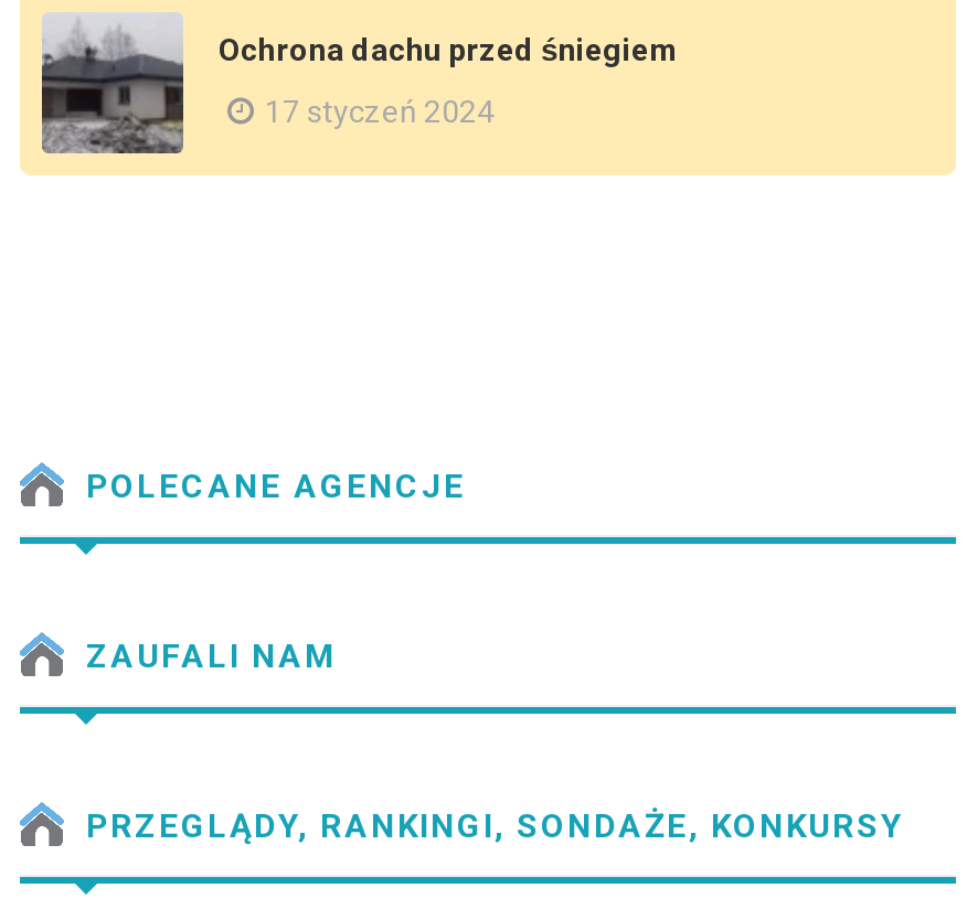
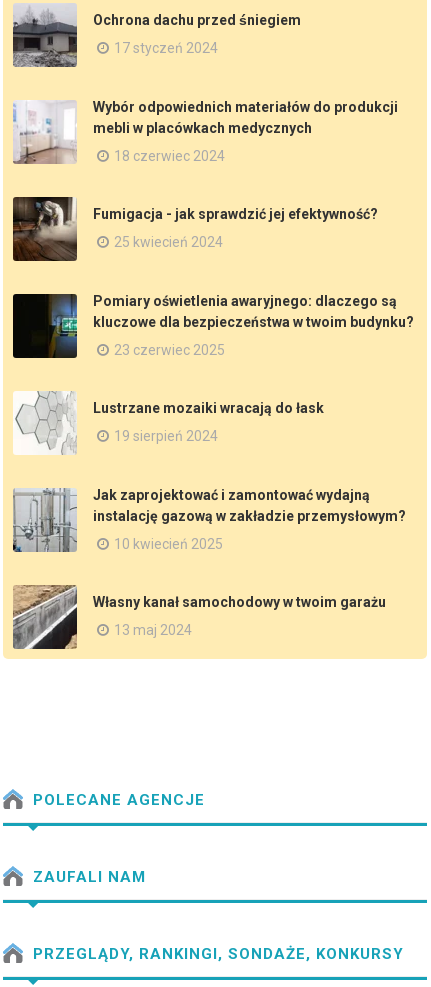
+ [image]
+ Wybór odpowiednich materiałów do produkcji
+ mebli w placówkach medycznych
+ 18 czerwiec 2024

+ [image]
+ Fumigacja - jak sprawdzić jej efektywność?
+ 25 kwiecień 2024

+ [image]
+ Pomiary oświetlenia awaryjnego: dlaczego są
+ kluczowe dla bezpieczeństwa w twoim budynku?
+ 23 czerwiec 2025

+ [image]
+ Jak zaprojektować i zamontować wydajną
+ instalację gazową w zakładzie przemysłowym?
+ 10 kwiecień 2025

+ [image]
+ Lustrzane mozaiki wracają do łask
+ 19 sierpień 2024

+ [image]
+ Własny kanał samochodowy w twoim garażu
+ 13 maj 2024
